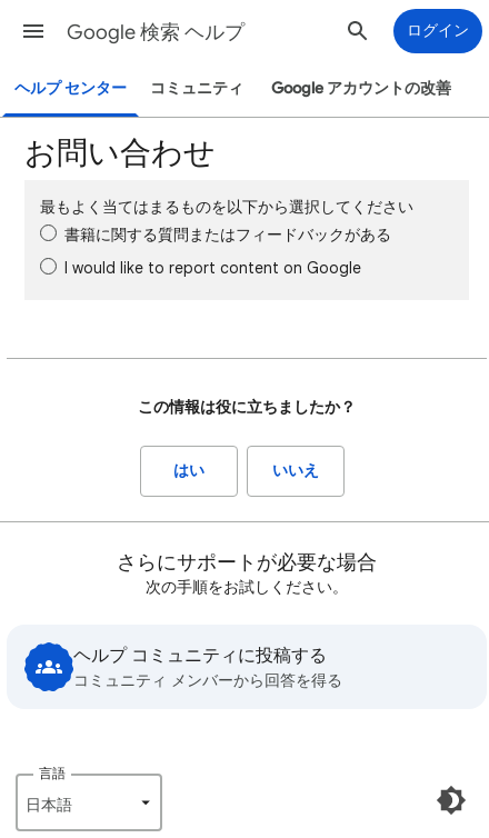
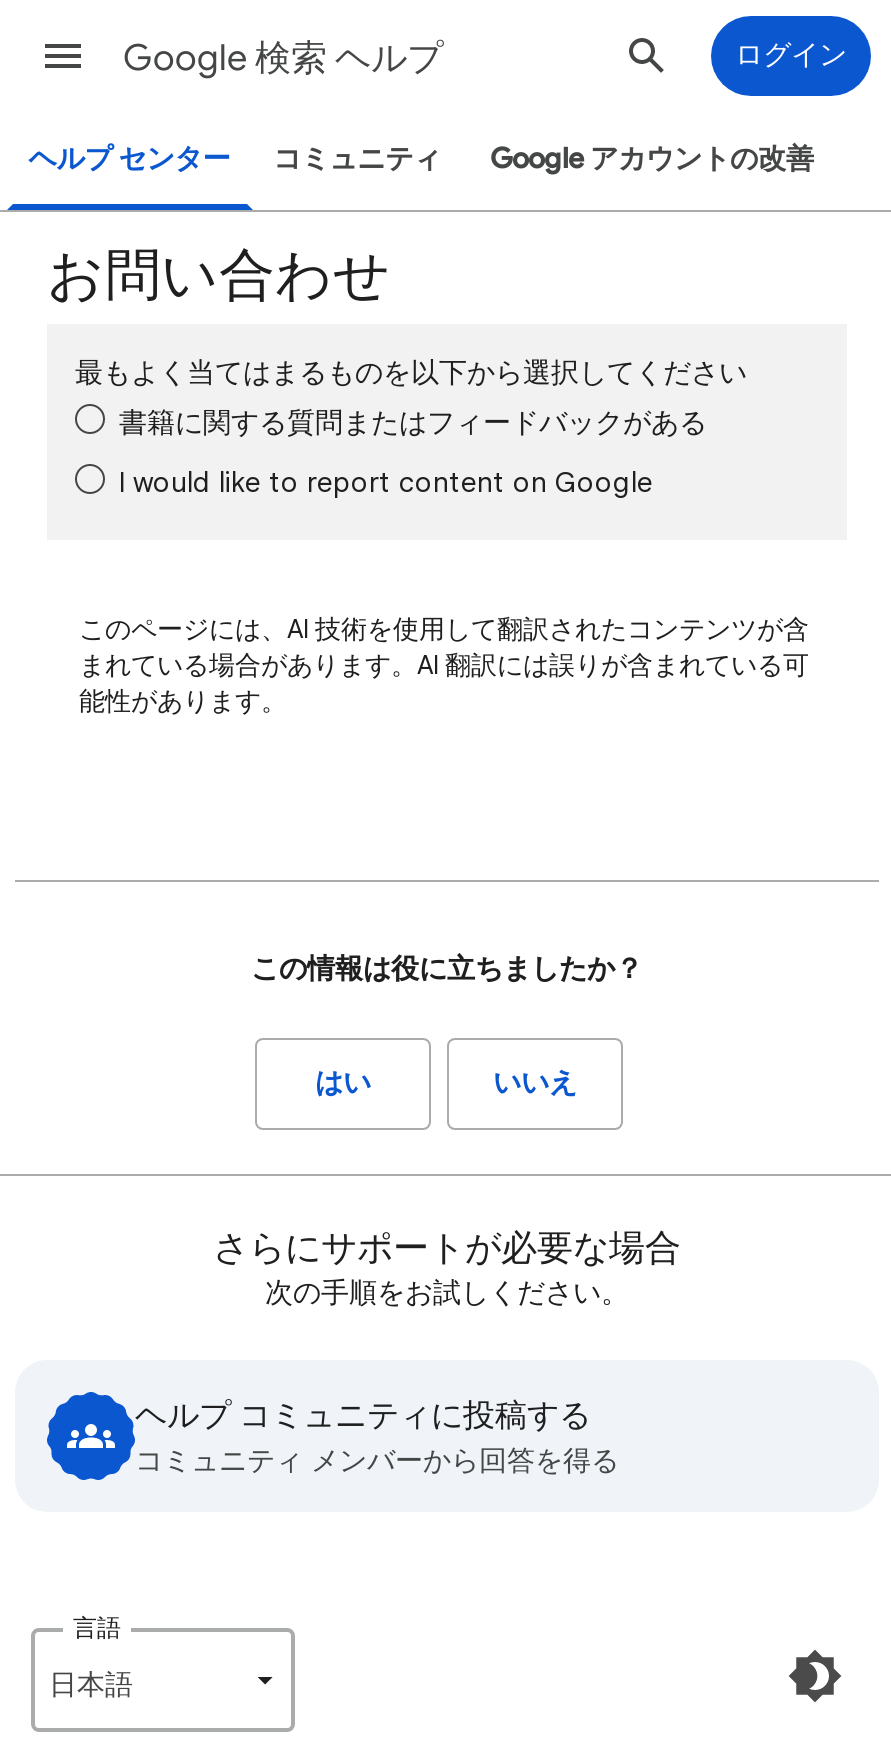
+ このページには、AI 技術を使用して翻訳されたコンテンツが含
+ まれている場合があります。AI 翻訳には誤りが含まれている可
+ 能性があります。
